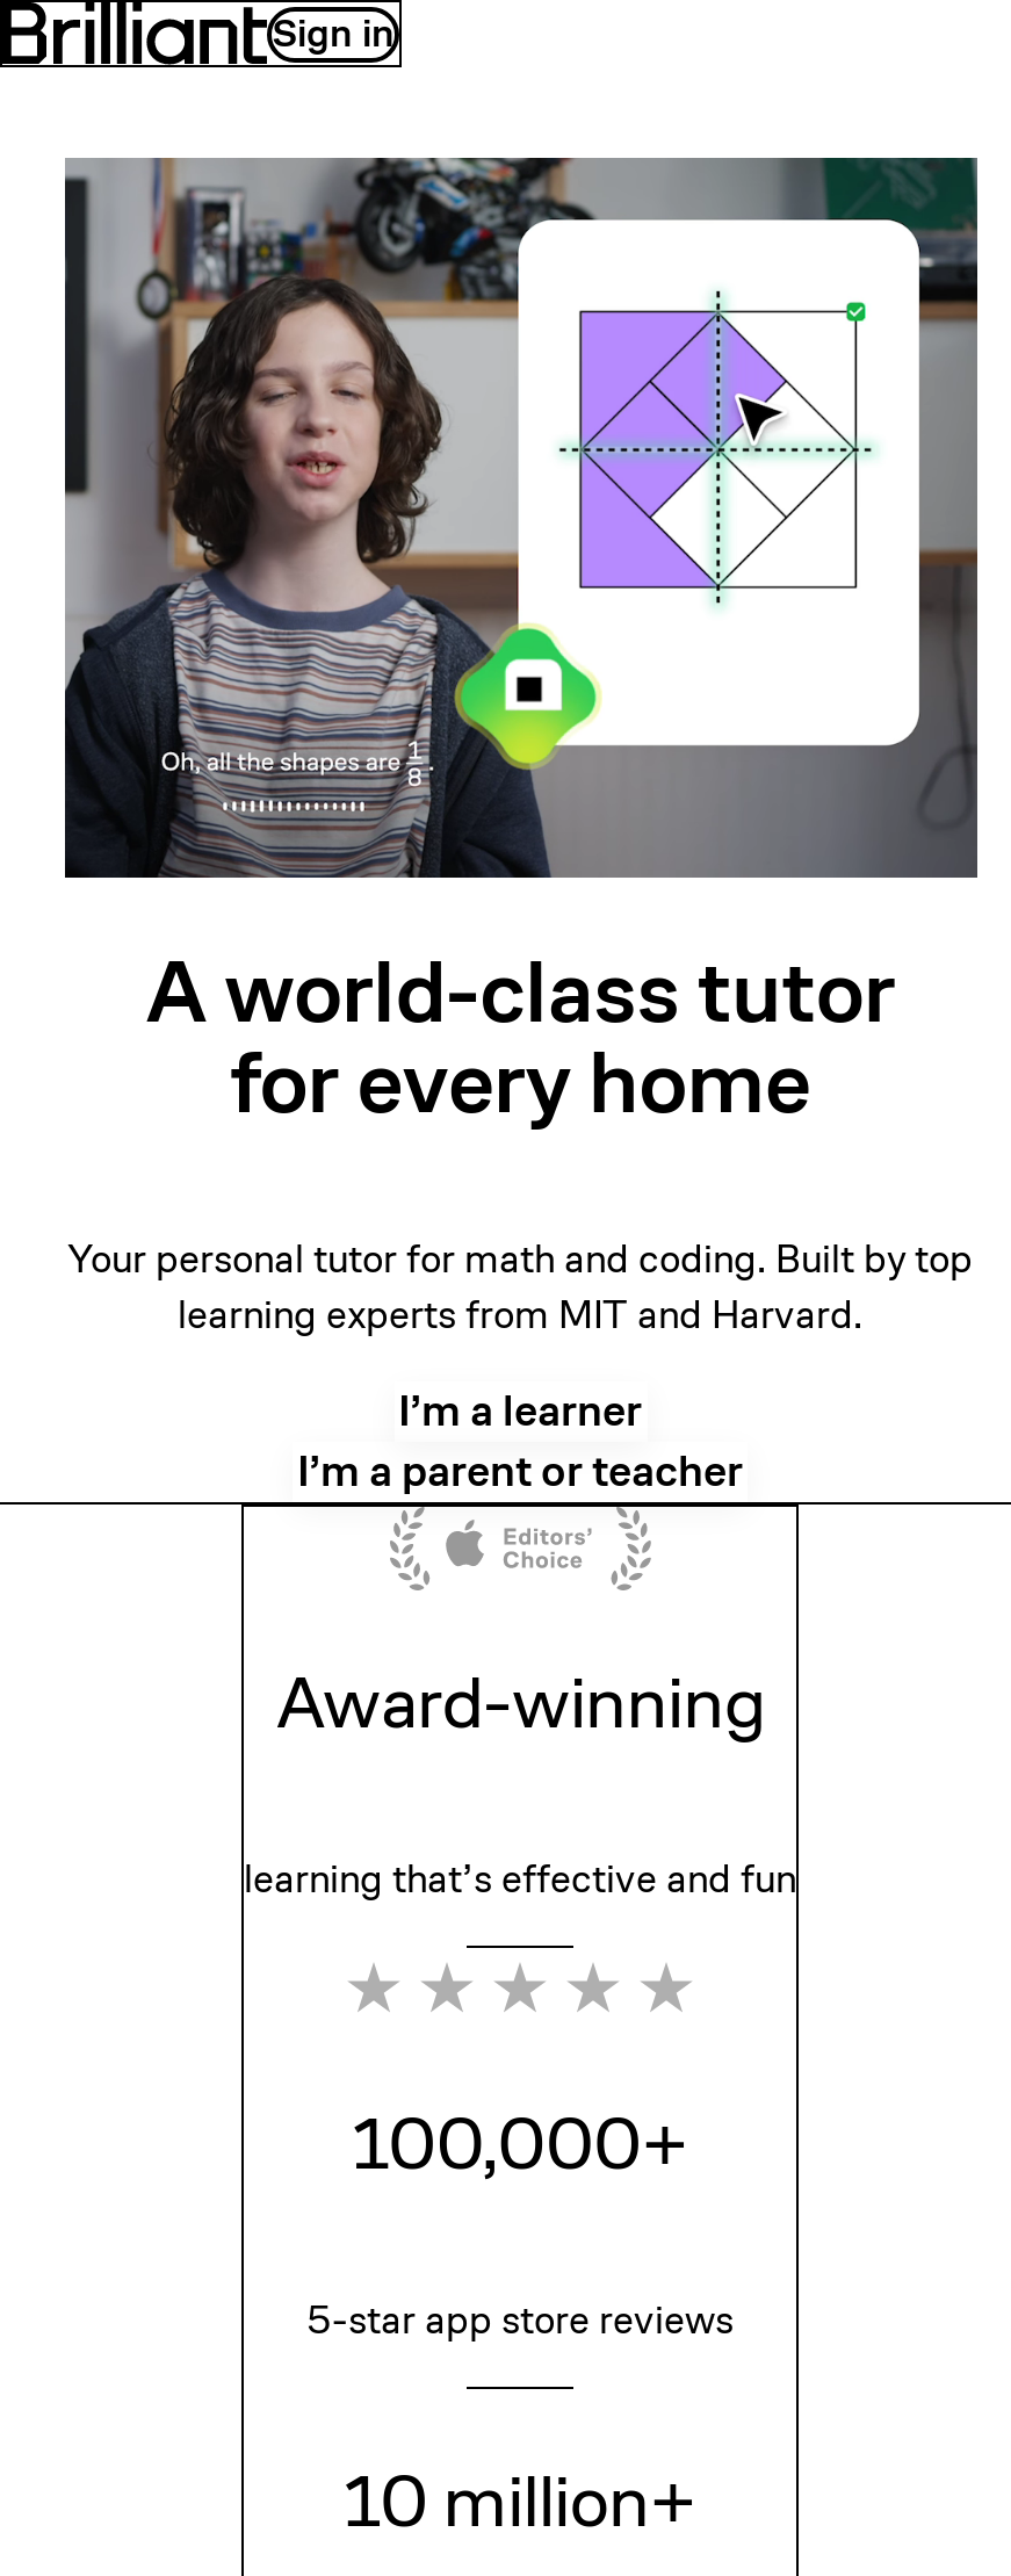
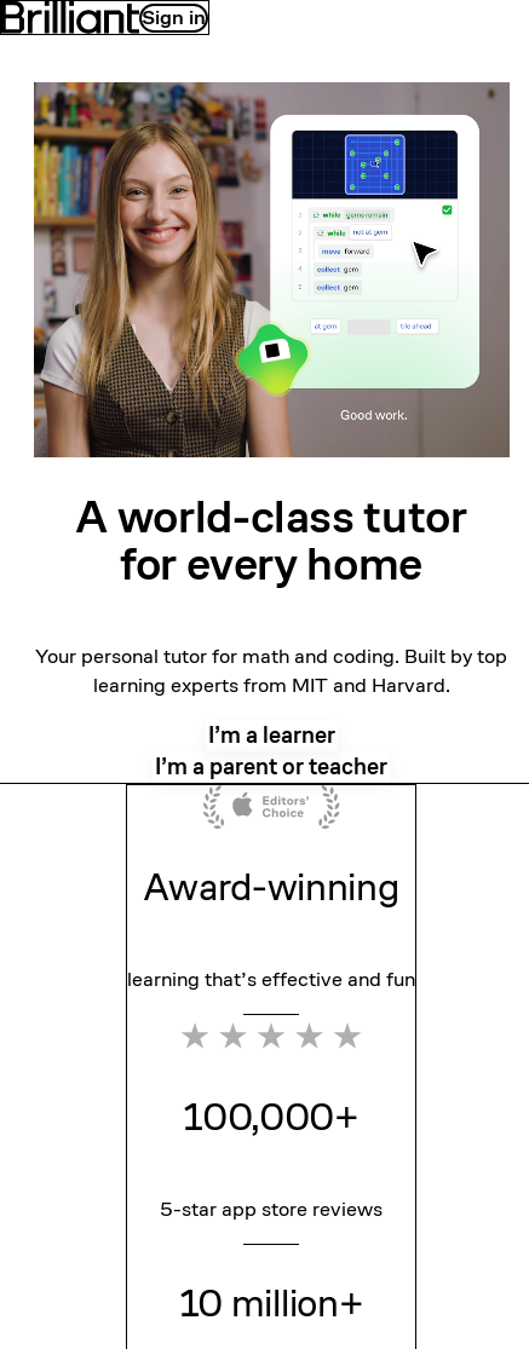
- [image]
+ [image]
